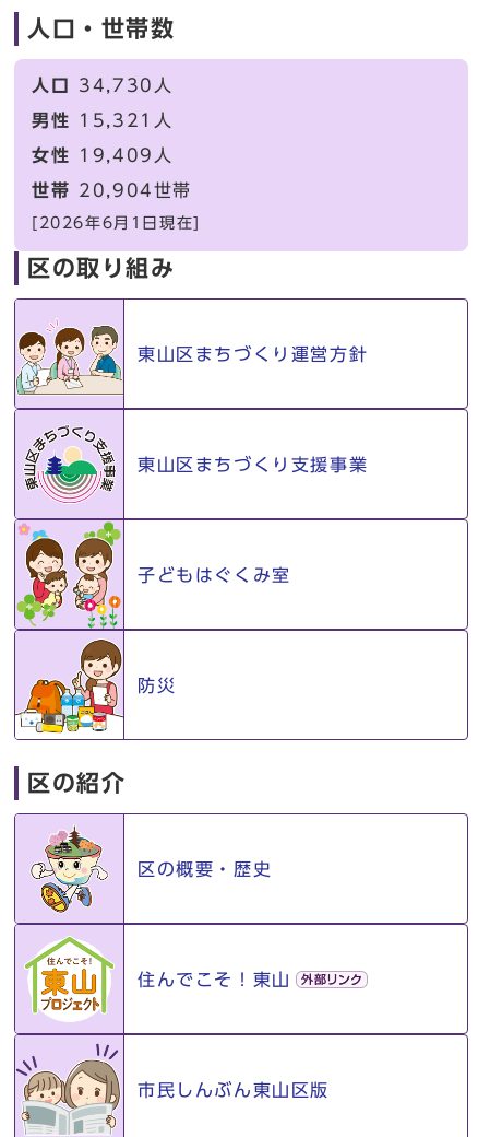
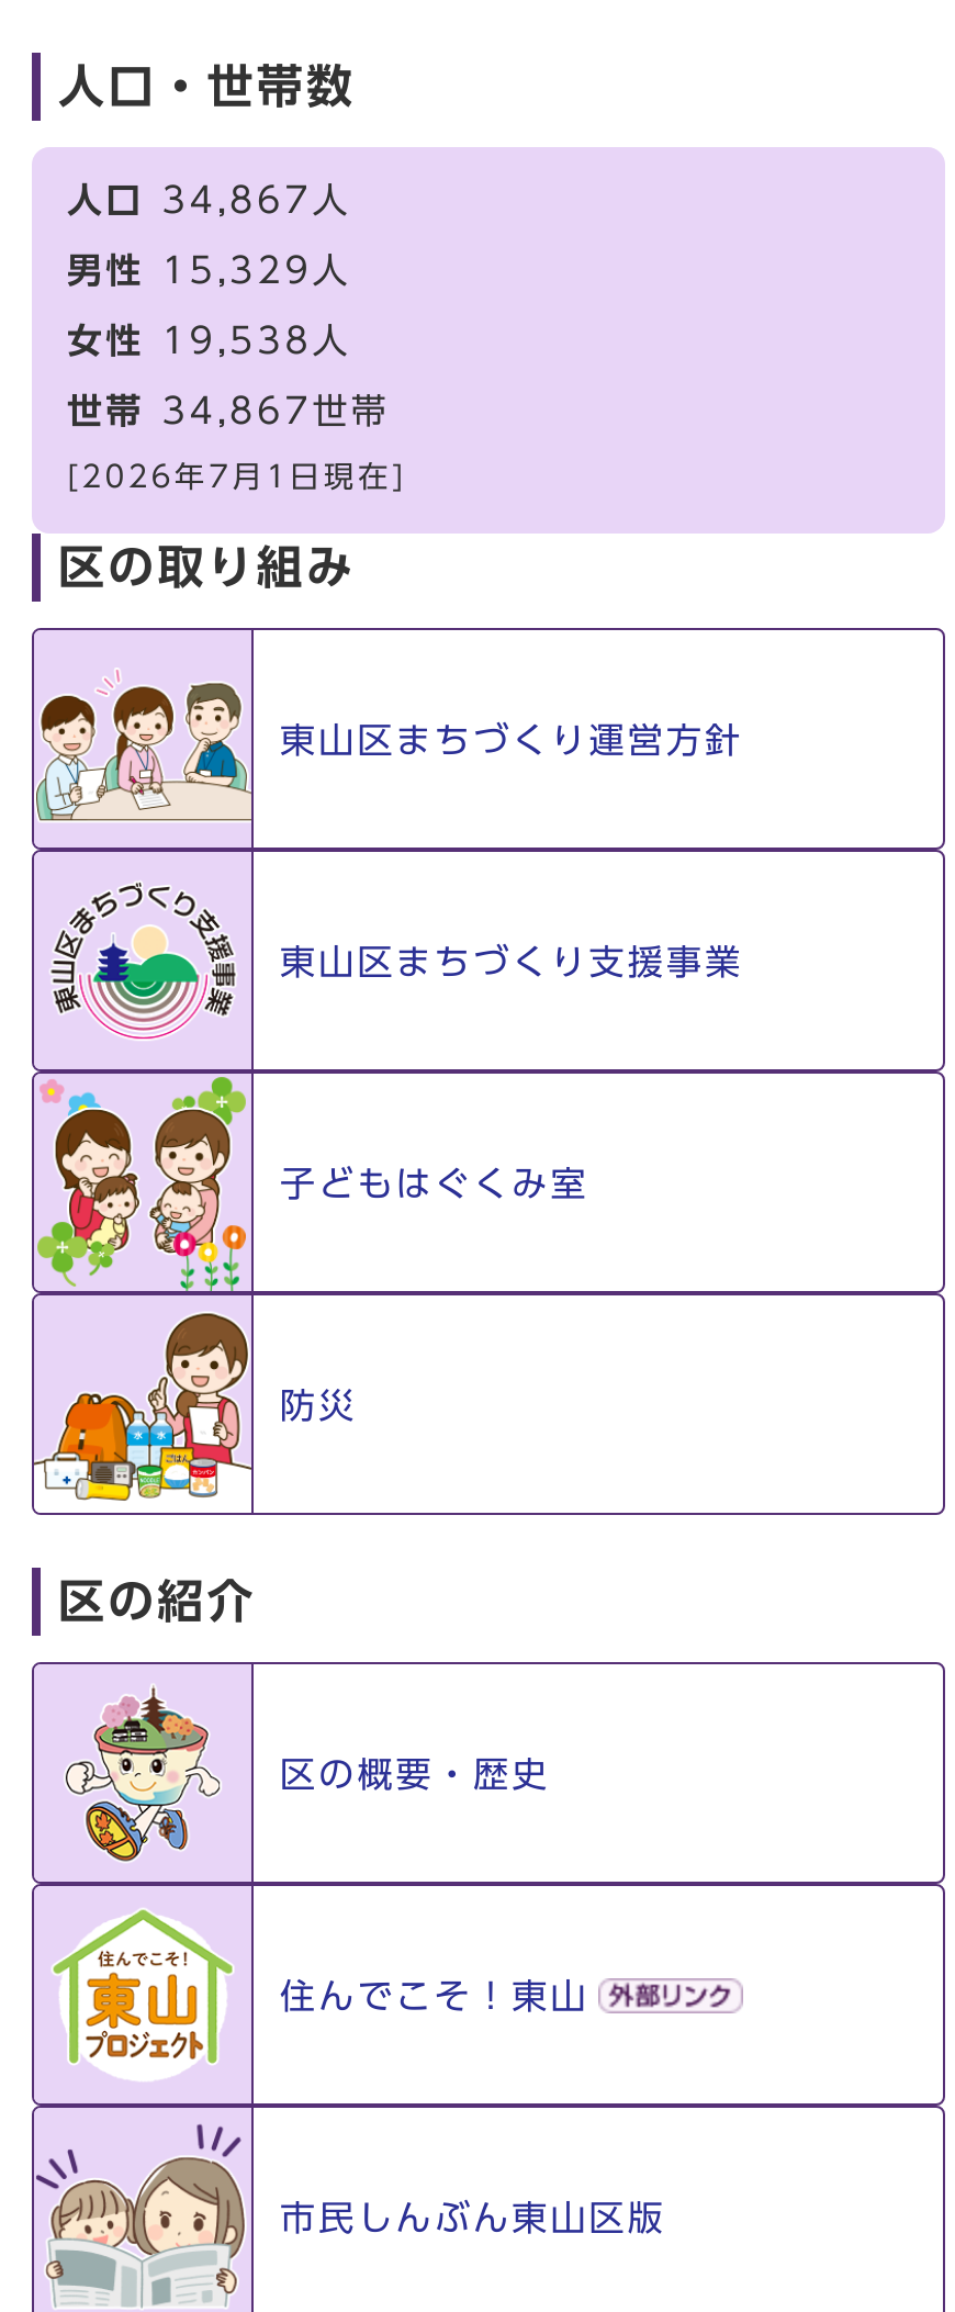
- 人口 34,730人
+ 人口 34,867人

- 男性 15,321人
+ 男性 15,329人

- 女性 19,409人
+ 女性 19,538人

- 世帯 20,904世帯
+ 世帯 34,867世帯

- [2026年6月1日現在]
+ [2026年7月1日現在]
